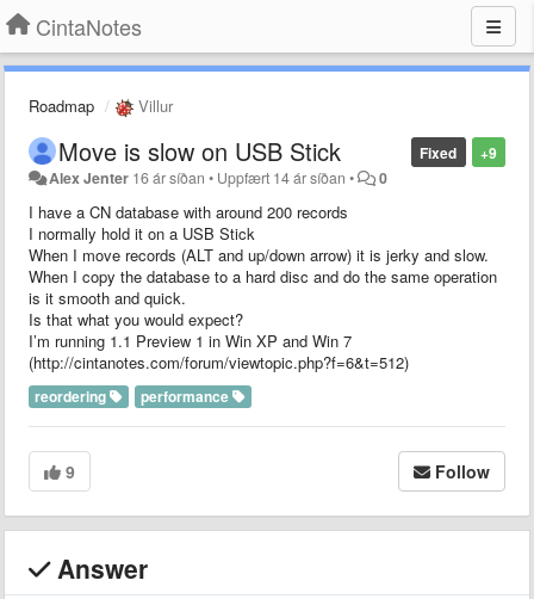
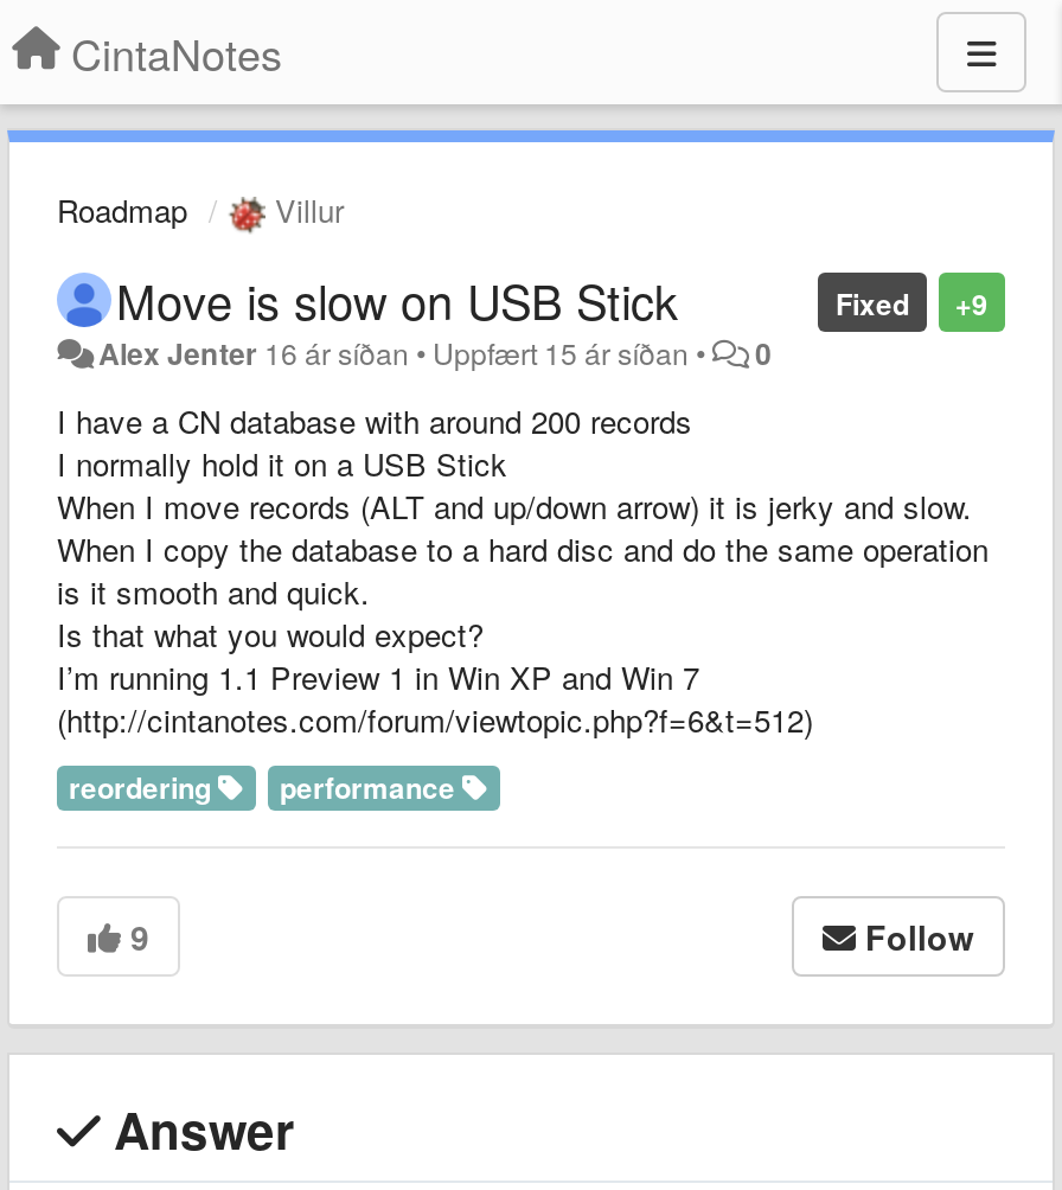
- Alex Jenter 16 ár síðan • Uppfært 14 ár síðan •
+ Alex Jenter 16 ár síðan • Uppfært 15 ár síðan •
